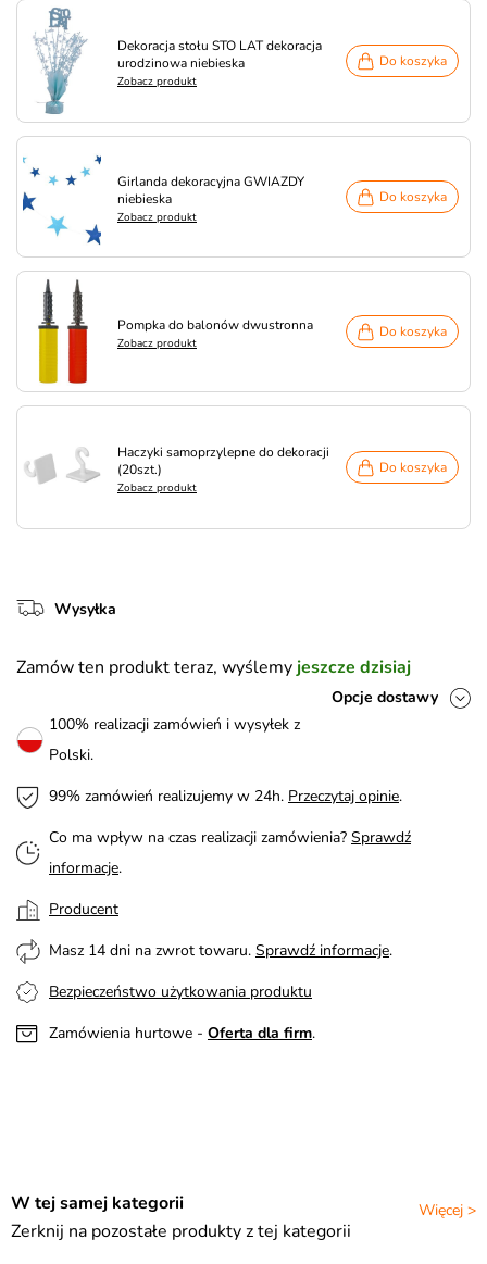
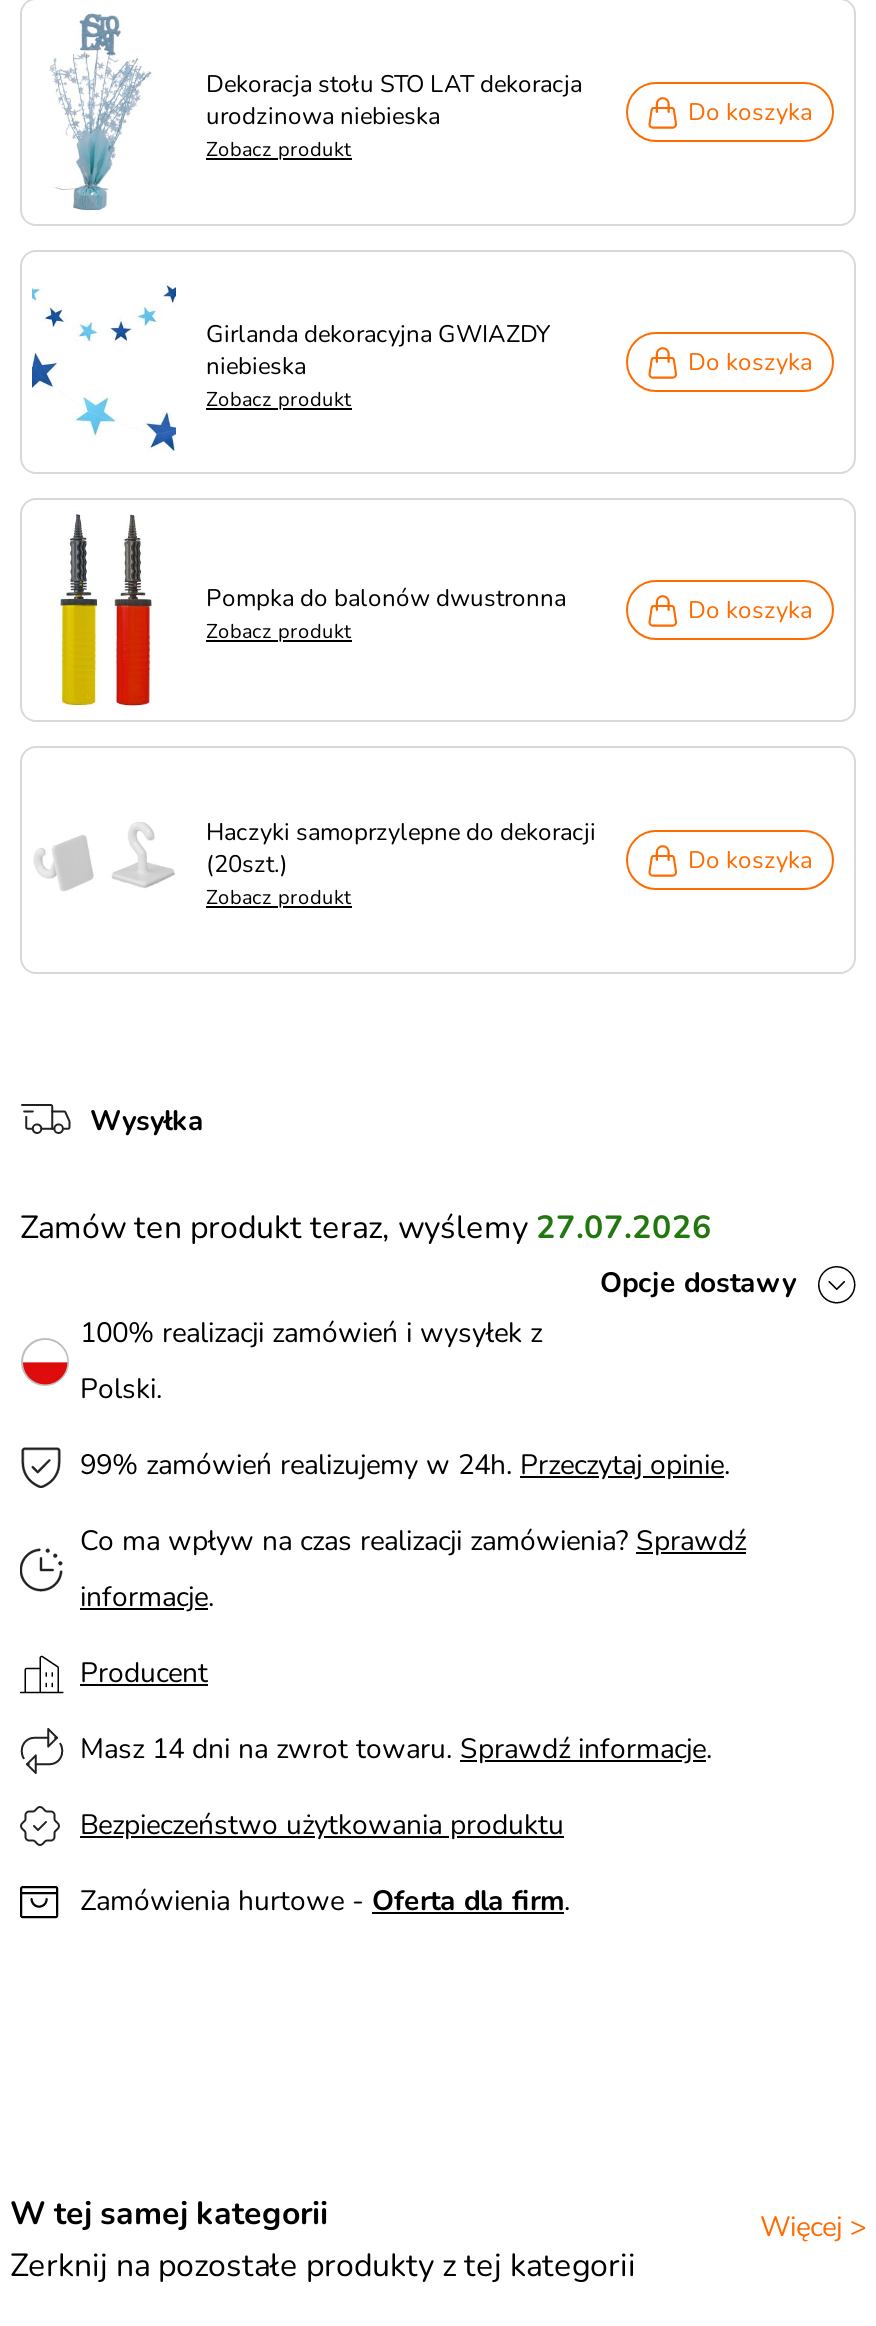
- Zamów ten produkt teraz, wyślemy jeszcze dzisiaj
+ Zamów ten produkt teraz, wyślemy 27.07.2026
